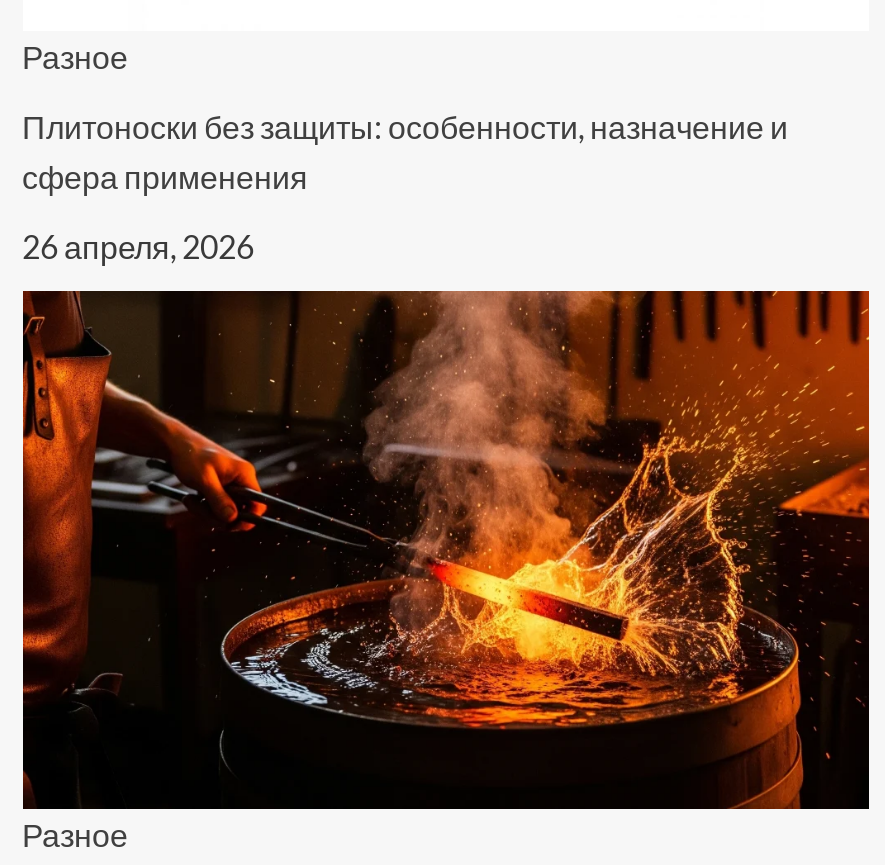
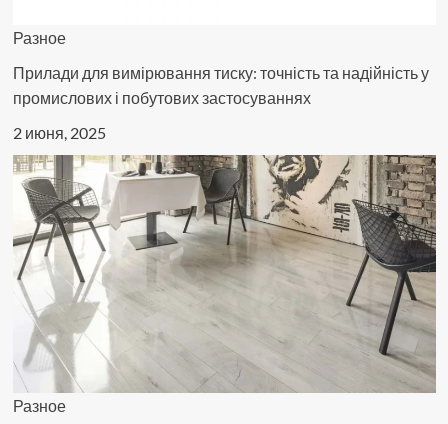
- Плитоноски без защиты: особенности, назначение и
- сфера применения
+ Прилади для вимірювання тиску: точність та надійність у
+ промислових і побутових застосуваннях

- 26 апреля, 2026
+ 2 июня, 2025

- [image]
+ [image]
